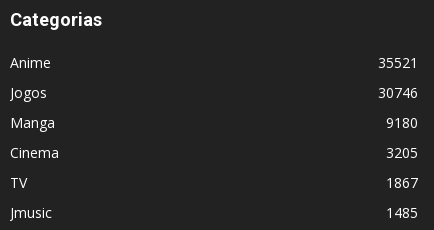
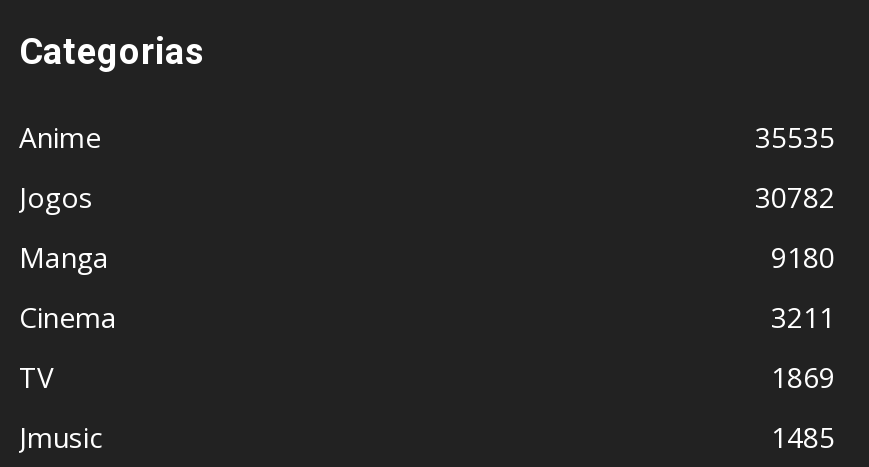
- 35521
+ 35535

- 30746
+ 30782

- 3205
+ 3211

- 1867
+ 1869
